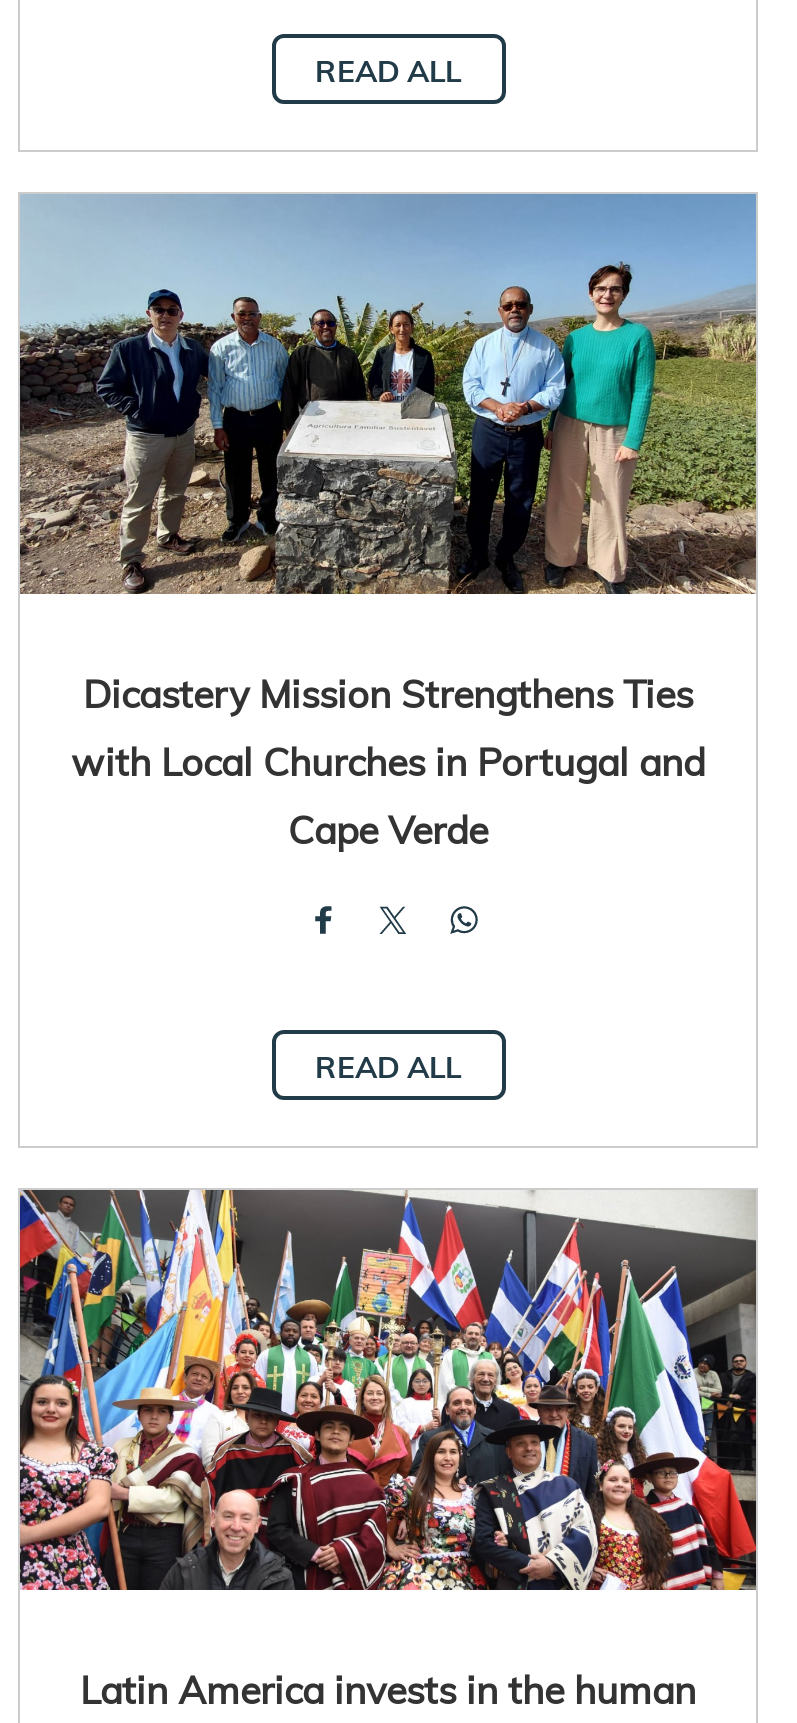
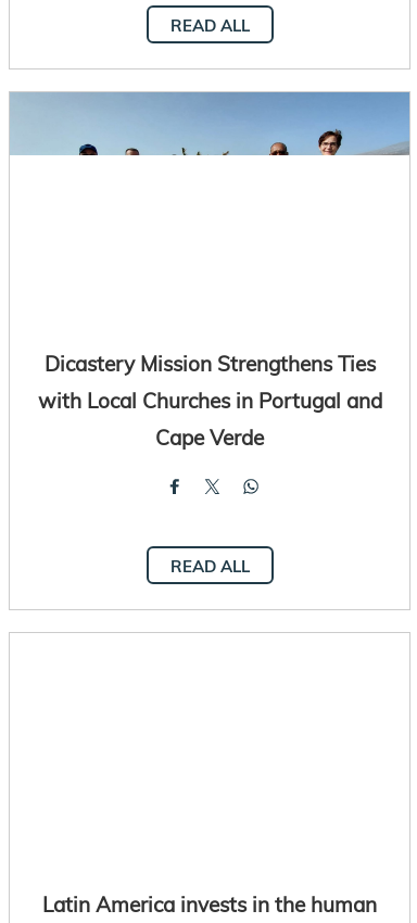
- [image]

- [image]
